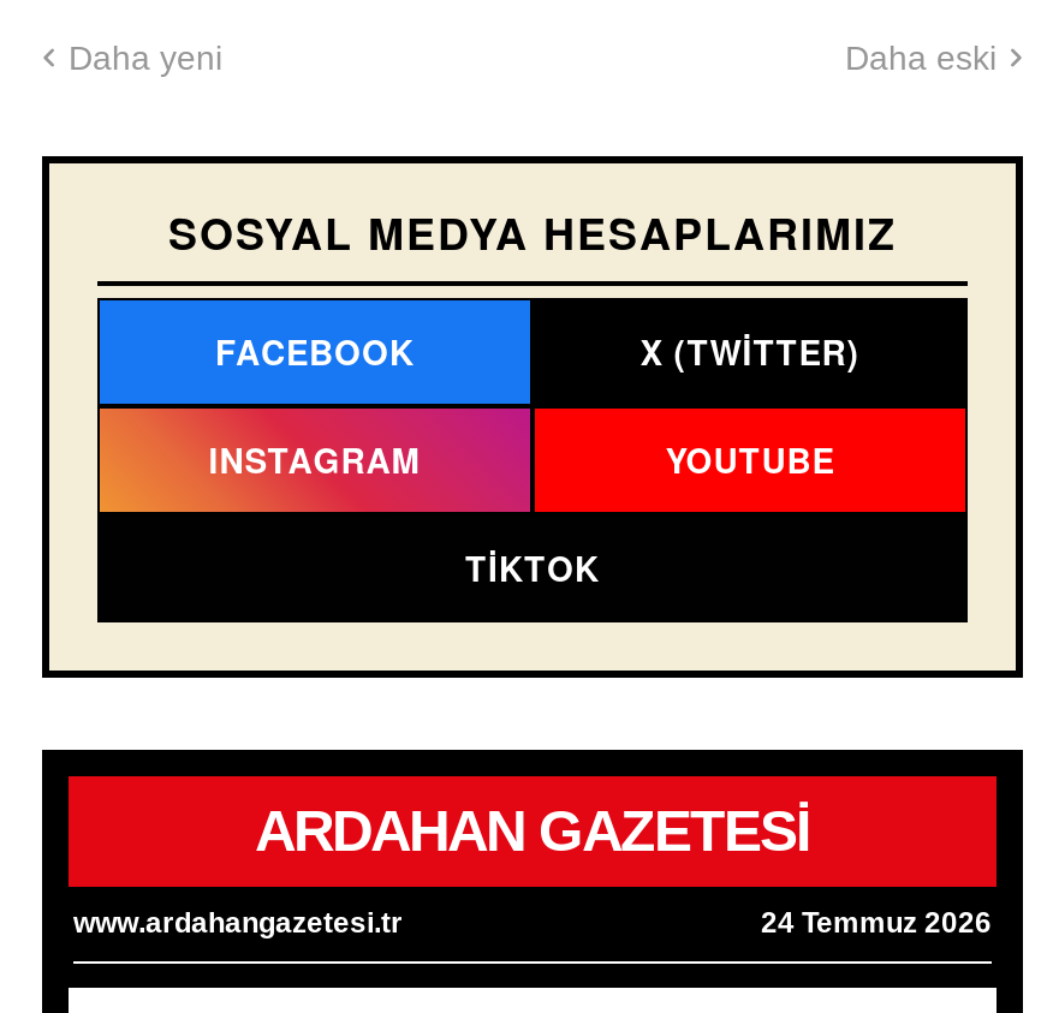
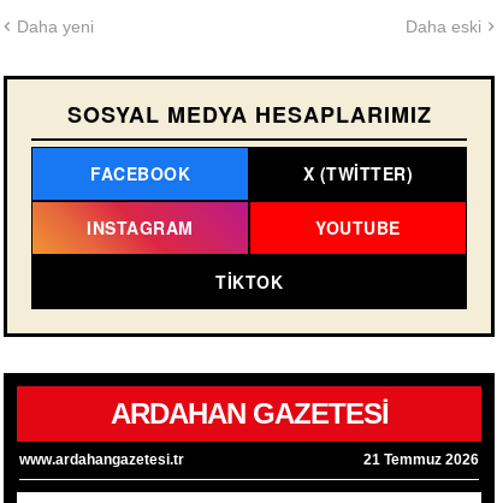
- 24 Temmuz 2026
+ 21 Temmuz 2026
